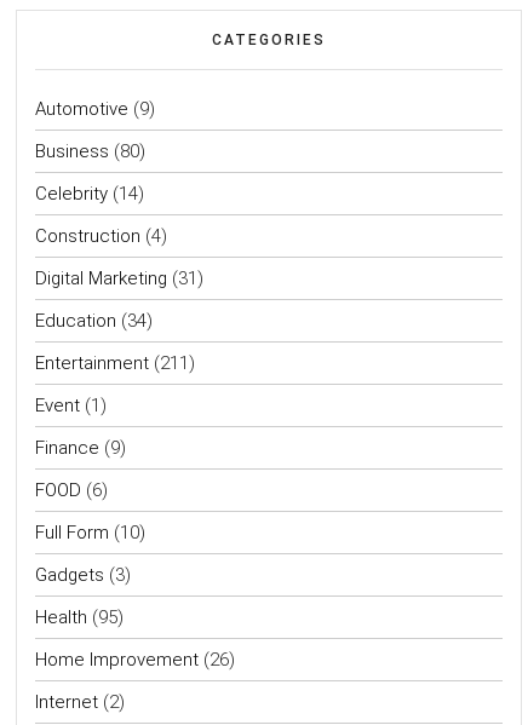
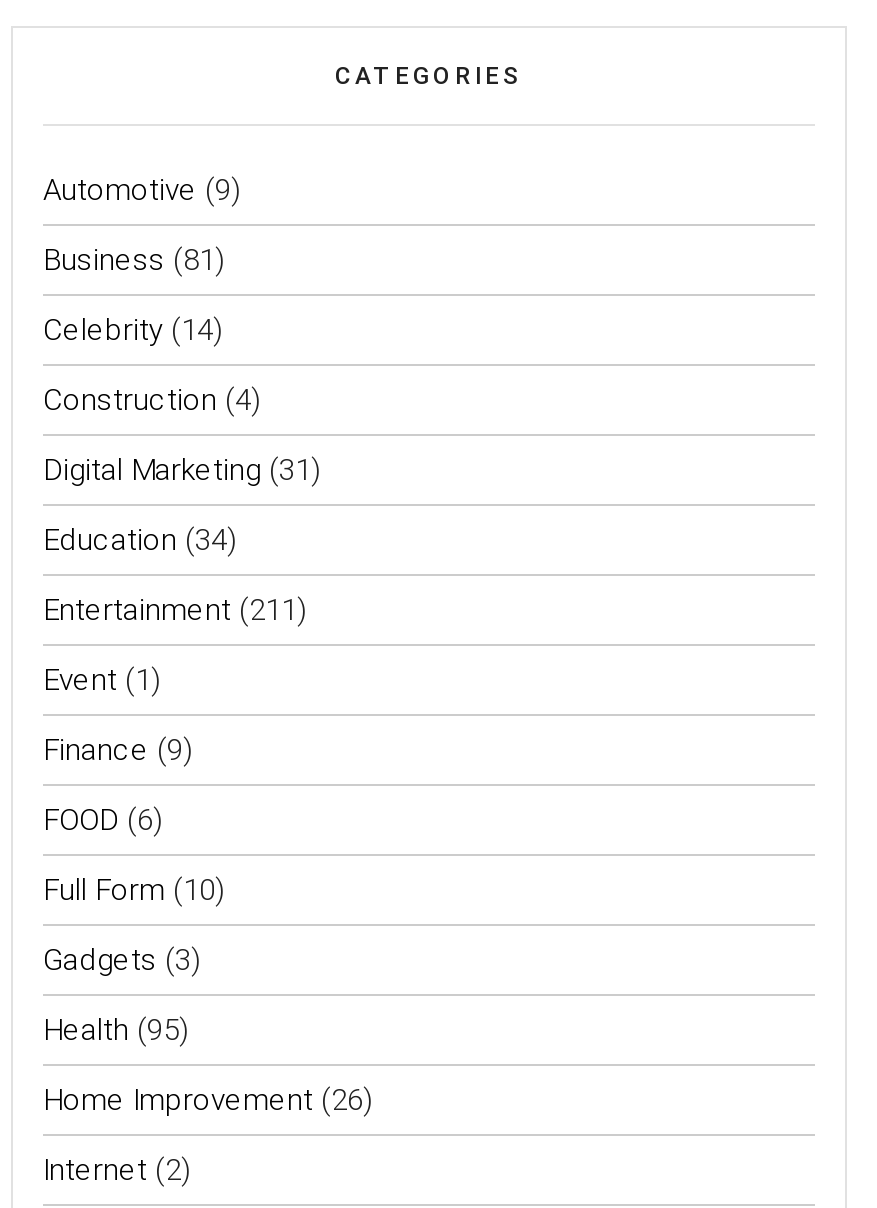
- Business (80)
+ Business (81)
